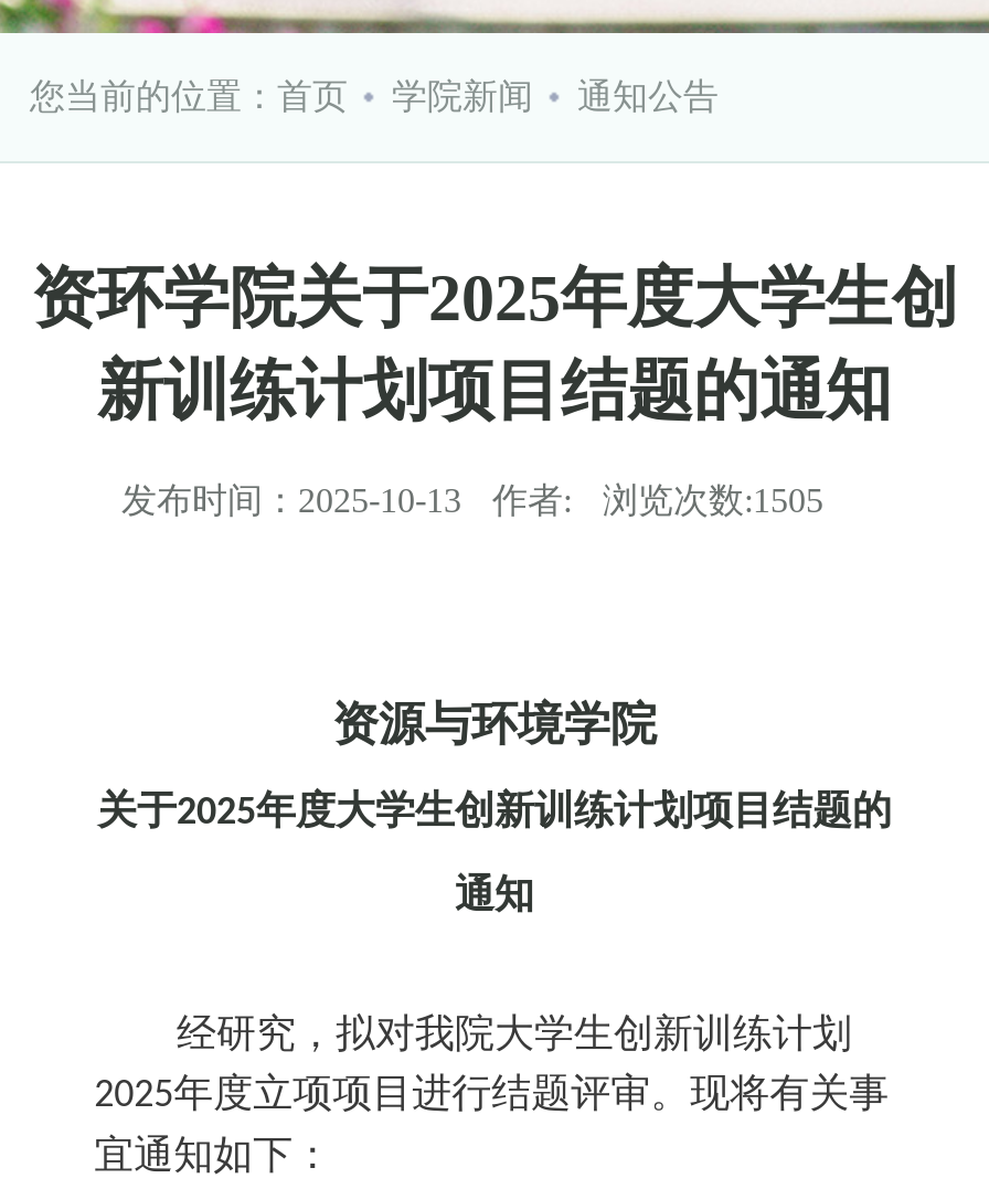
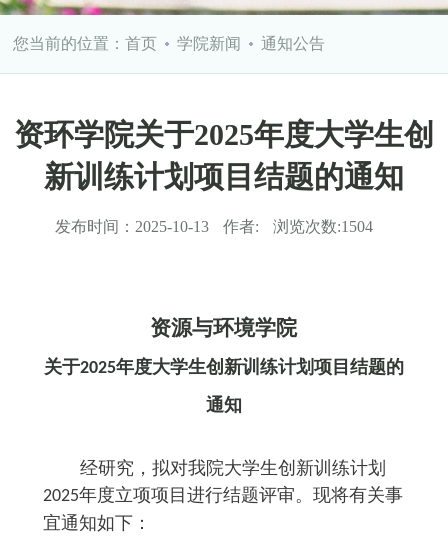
- 发布时间：2025-10-13 作者: 浏览次数:1505
+ 发布时间：2025-10-13 作者: 浏览次数:1504
